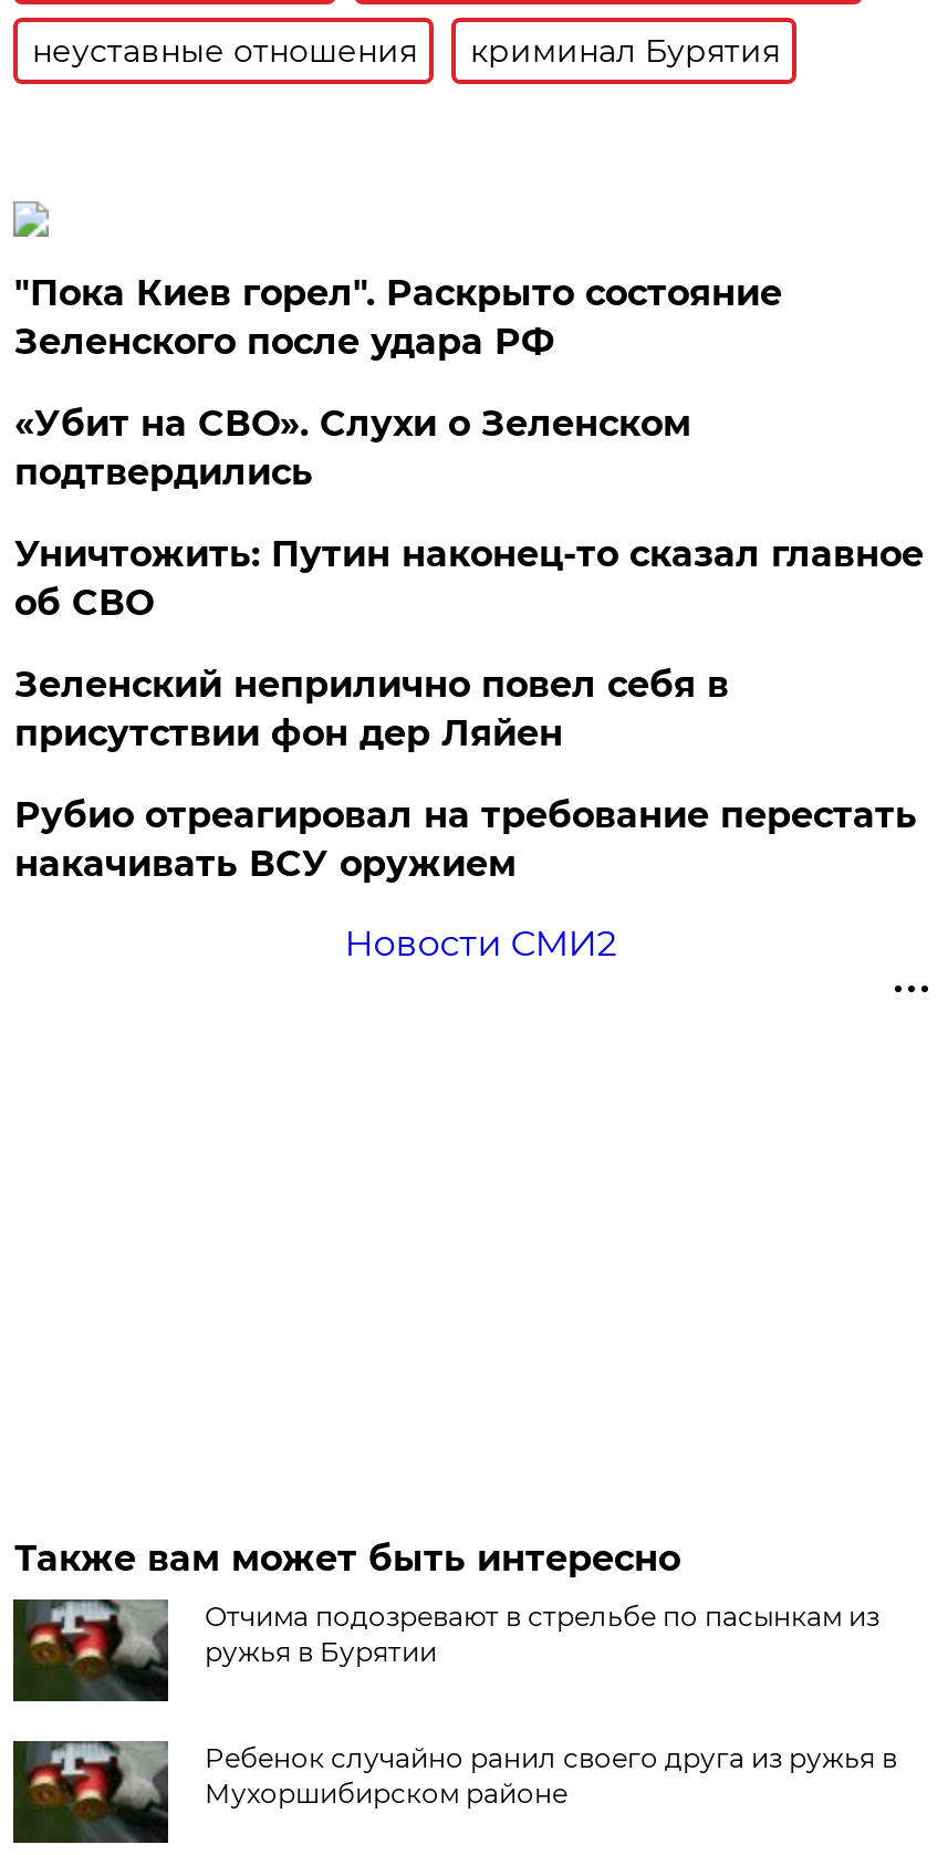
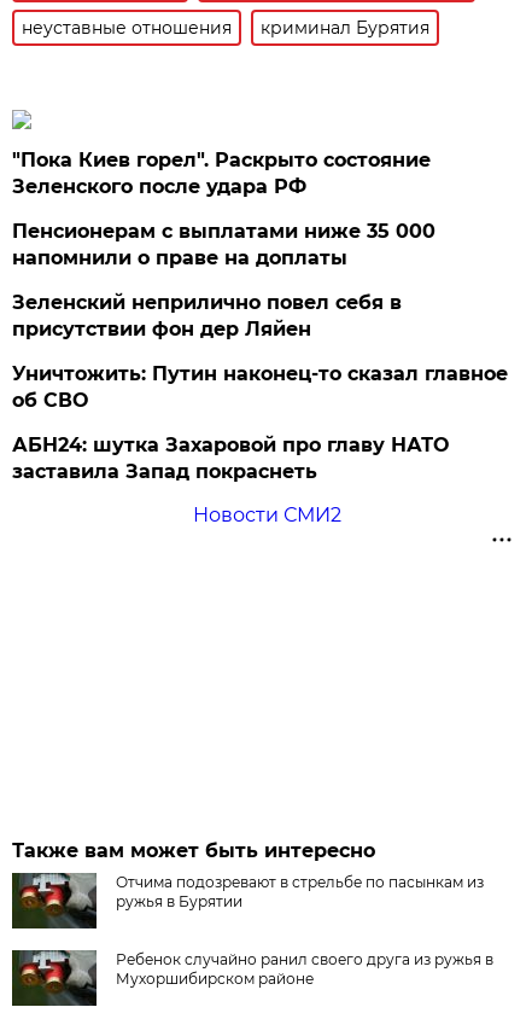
- «Убит на СВО». Слухи о Зеленском
- подтвердились
+ Пенсионерам с выплатами ниже 35 000
+ напомнили о праве на доплаты

moved down: Уничтожить: Путин наконец-то сказал главное | об СВО

moved up: Зеленский неприлично повел cебя в | присутствии фон дер Ляйен

- Рубио отреагировал на требование перестать
- накачивать ВСУ оружием
+ АБН24: шутка Захаровой про главу НАТО
+ заставила Запад покраснеть
